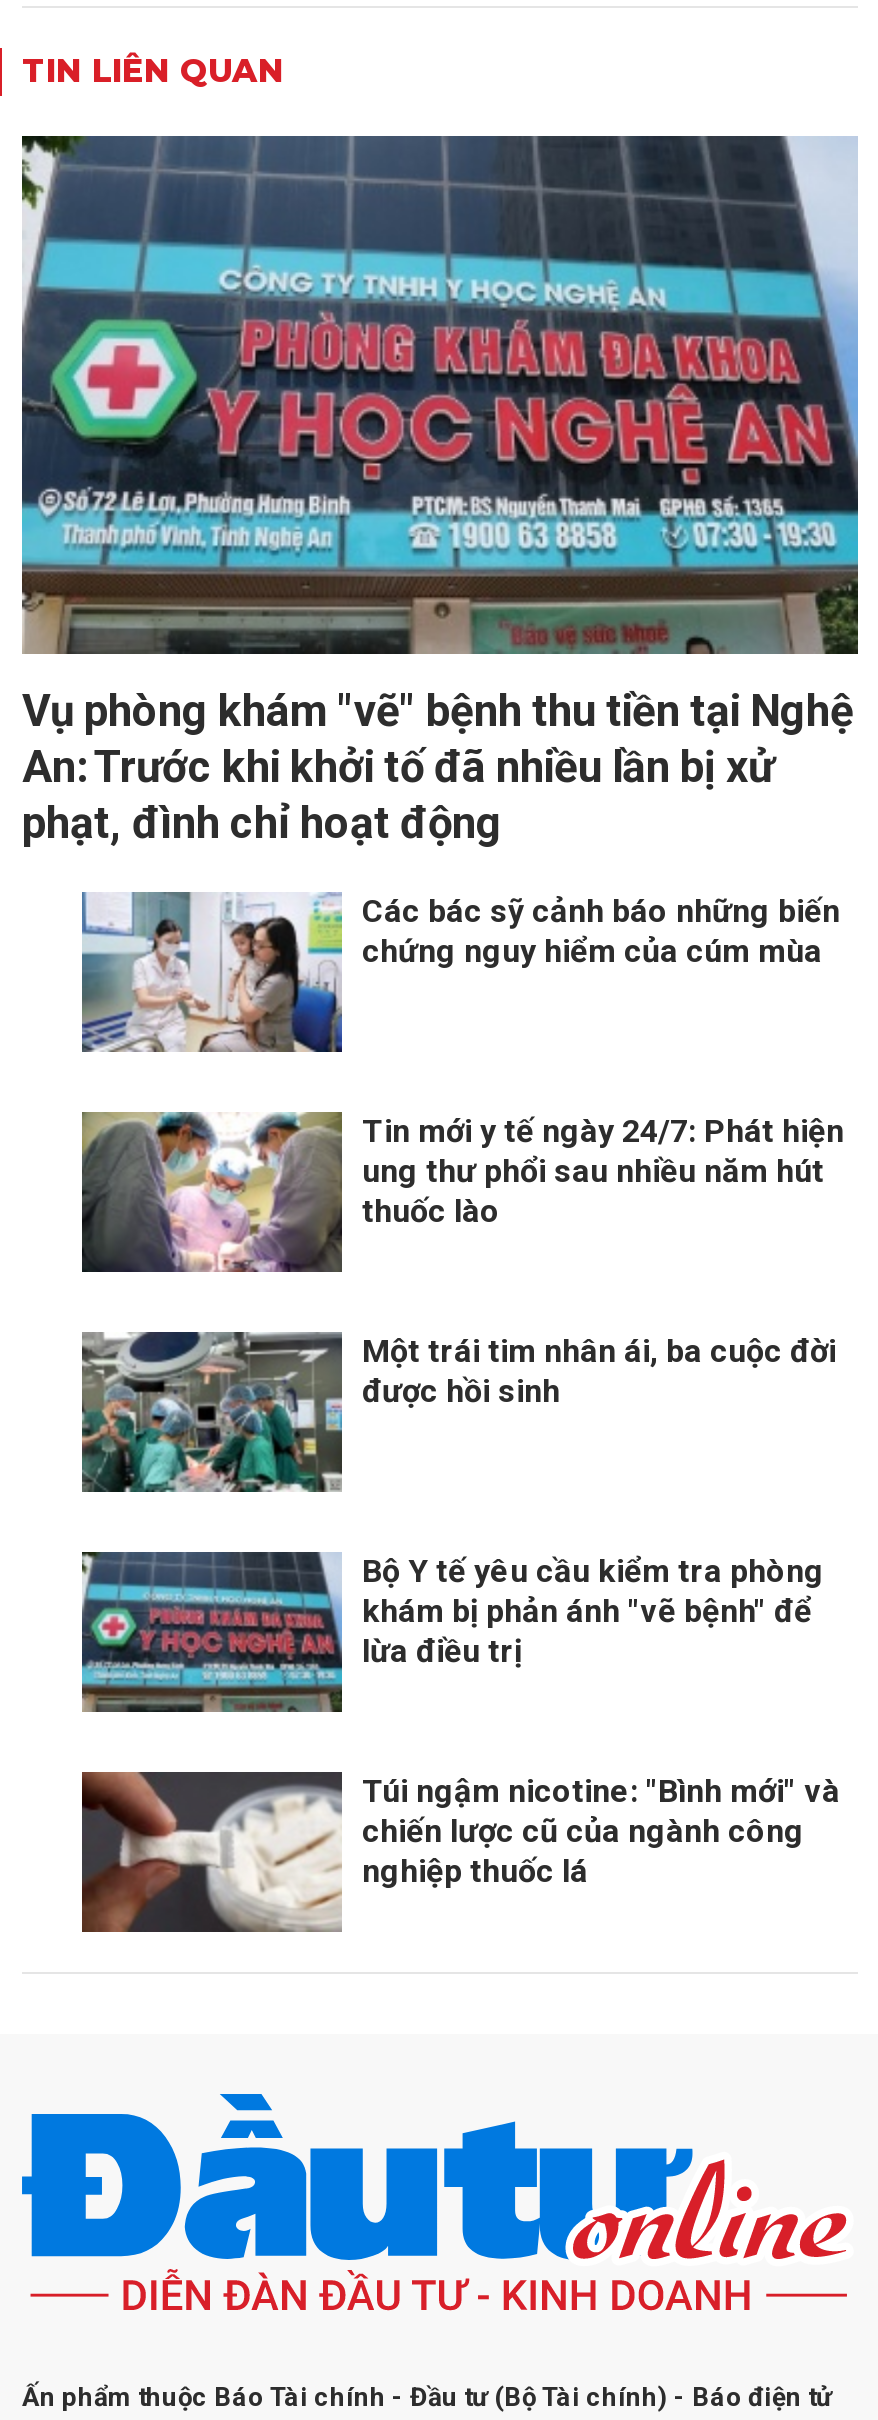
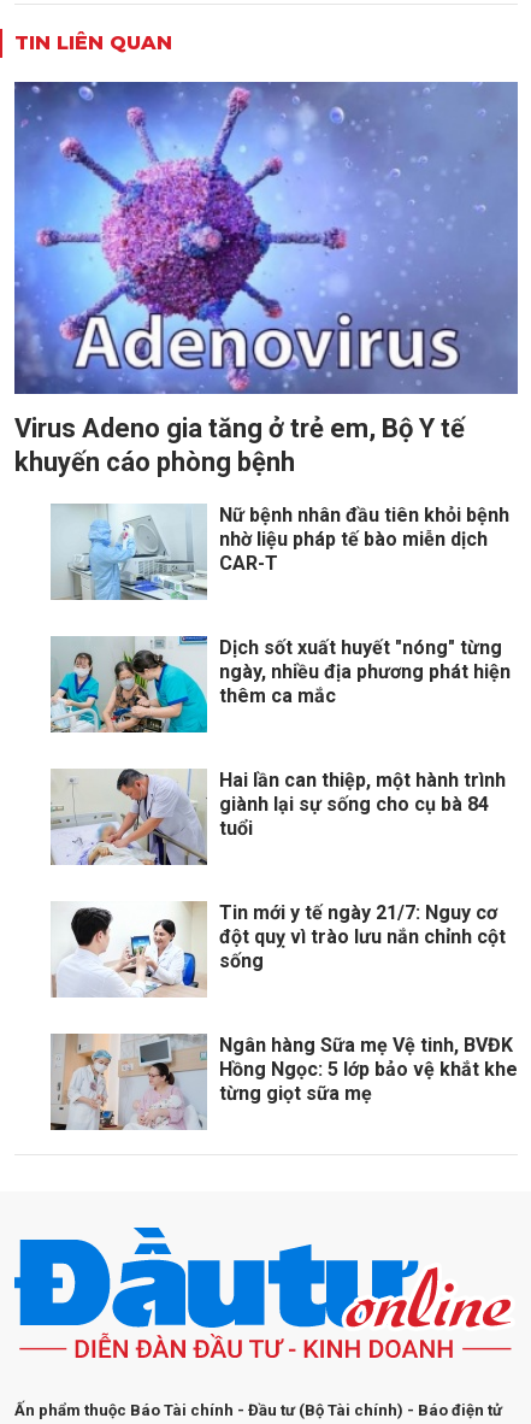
- [image]
- Vụ phòng khám "vẽ" bệnh thu tiền tại Nghệ
- An: Trước khi khởi tố đã nhiều lần bị xử
- phạt, đình chỉ hoạt động
+ [image]
+ Virus Adeno gia tăng ở trẻ em, Bộ Y tế
+ khuyến cáo phòng bệnh

- [image]
- Các bác sỹ cảnh báo những biến
- chứng nguy hiểm của cúm mùa
+ [image]
+ Nữ bệnh nhân đầu tiên khỏi bệnh
+ nhờ liệu pháp tế bào miễn dịch
+ CAR-T

- [image]
- Tin mới y tế ngày 24/7: Phát hiện
- ung thư phổi sau nhiều năm hút
- thuốc lào
+ [image]
+ Dịch sốt xuất huyết "nóng" từng
+ ngày, nhiều địa phương phát hiện
+ thêm ca mắc

- [image]
- Một trái tim nhân ái, ba cuộc đời
- được hồi sinh
+ [image]
+ Hai lần can thiệp, một hành trình
+ giành lại sự sống cho cụ bà 84
+ tuổi

- [image]
- Bộ Y tế yêu cầu kiểm tra phòng
- khám bị phản ánh "vẽ bệnh" để
- lừa điều trị
+ [image]
+ Tin mới y tế ngày 21/7: Nguy cơ
+ đột quỵ vì trào lưu nắn chỉnh cột
+ sống

- [image]
- Túi ngậm nicotine: "Bình mới" và
- chiến lược cũ của ngành công
- nghiệp thuốc lá
+ [image]
+ Ngân hàng Sữa mẹ Vệ tinh, BVĐK
+ Hồng Ngọc: 5 lớp bảo vệ khắt khe
+ từng giọt sữa mẹ
